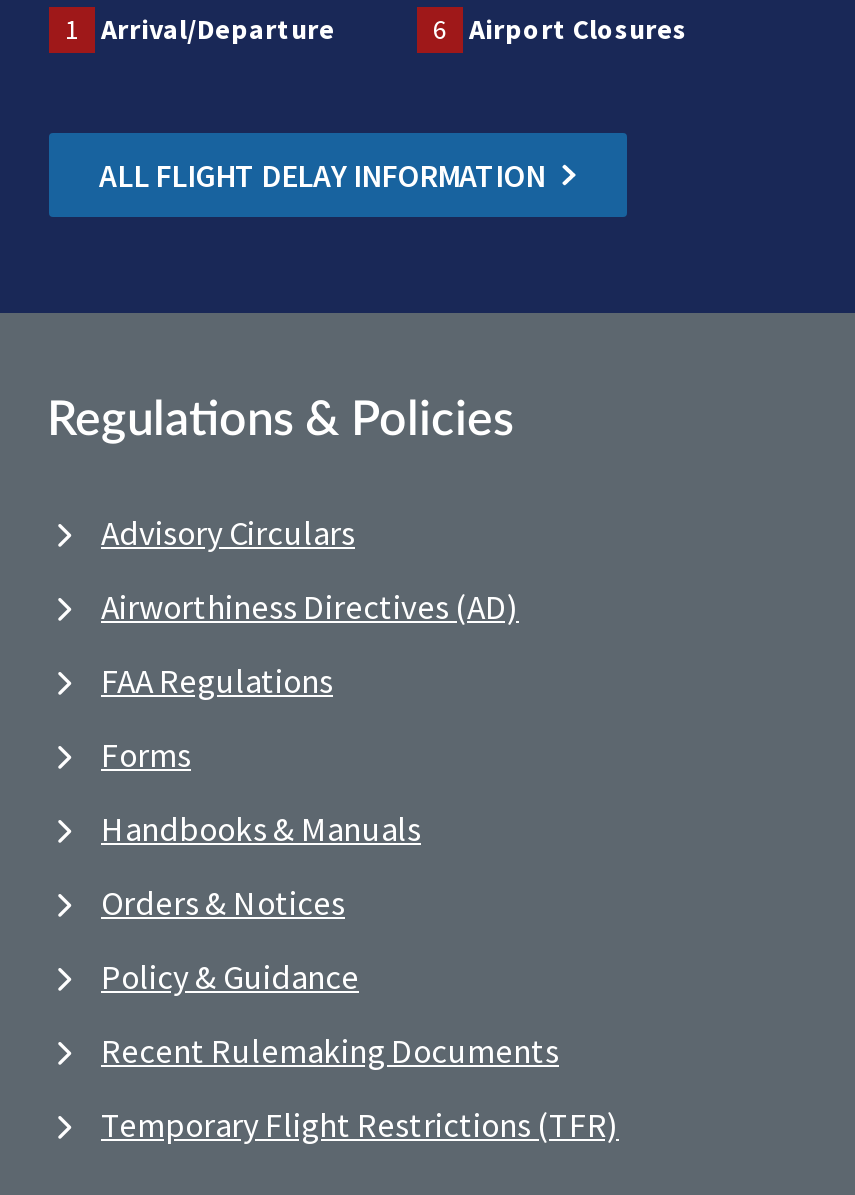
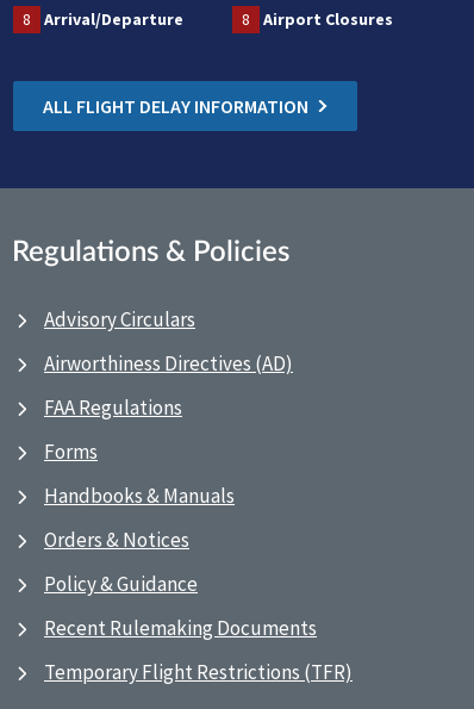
- 1 Arrival/Departure
+ 8 Arrival/Departure

- 6 Airport Closures
+ 8 Airport Closures
